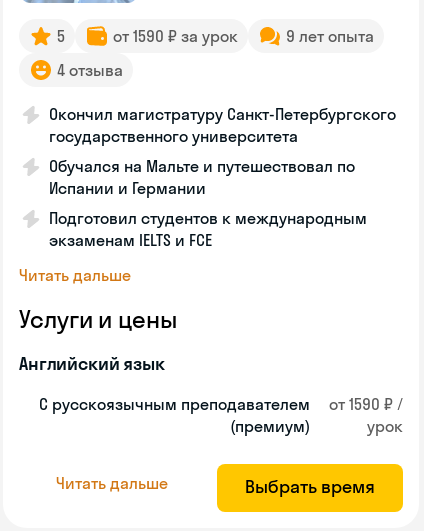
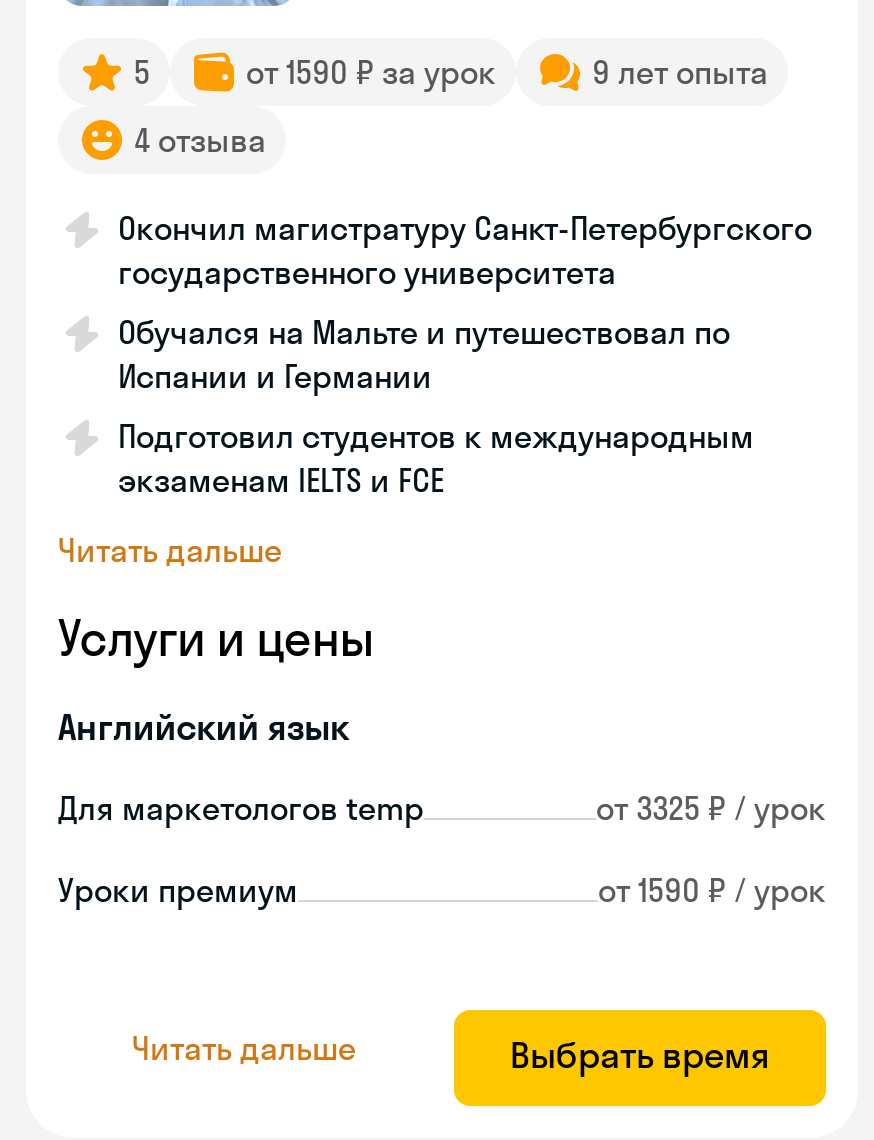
- С русскоязычным преподавателем
- (премиум)
+ Для маркетологов temp
+ от 3325 ₽ / урок

- от 1590 ₽ /
- урок
+ Уроки премиум
+ от 1590 ₽ / урок
